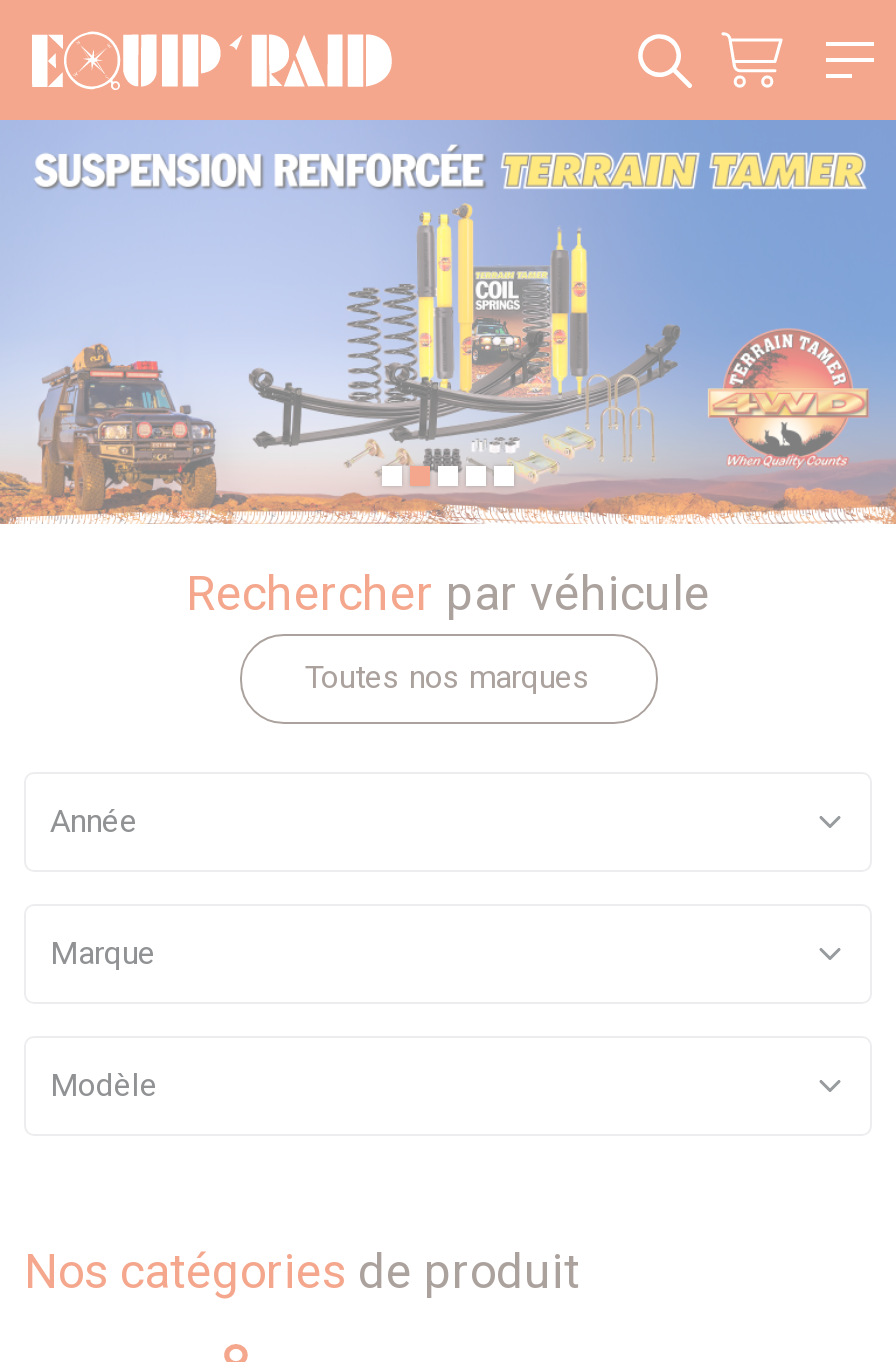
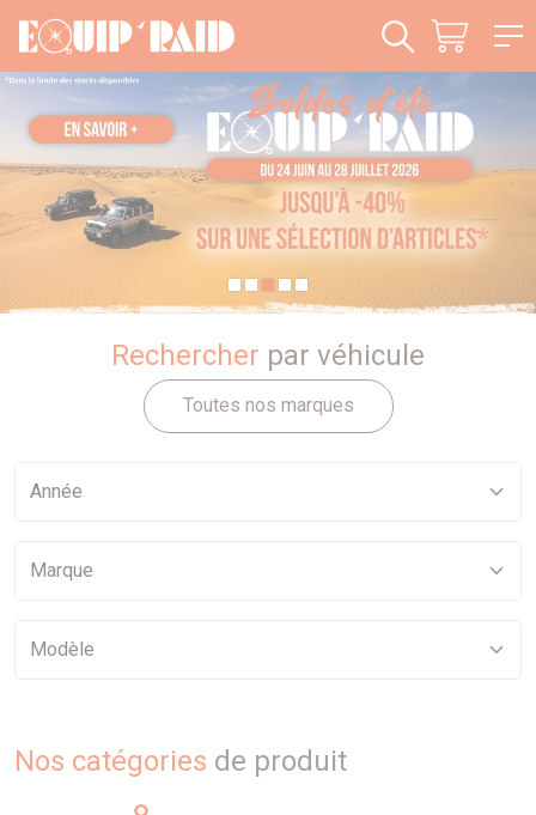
- [image]
+ [image]
